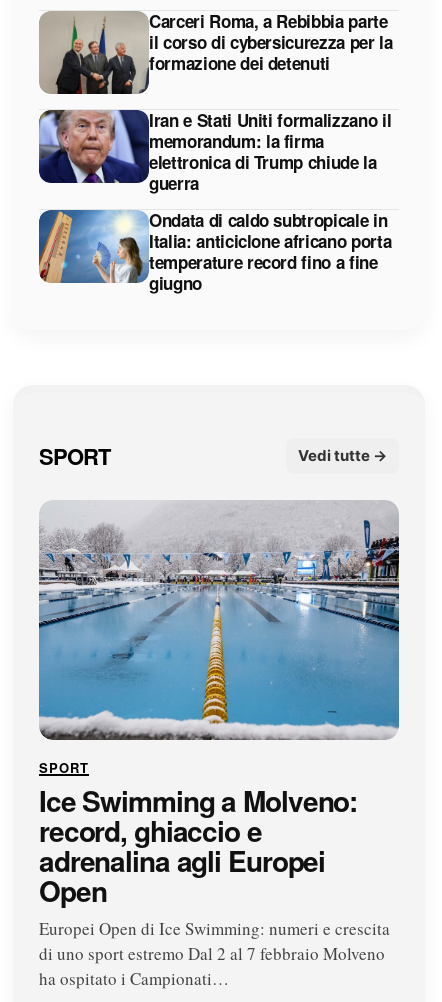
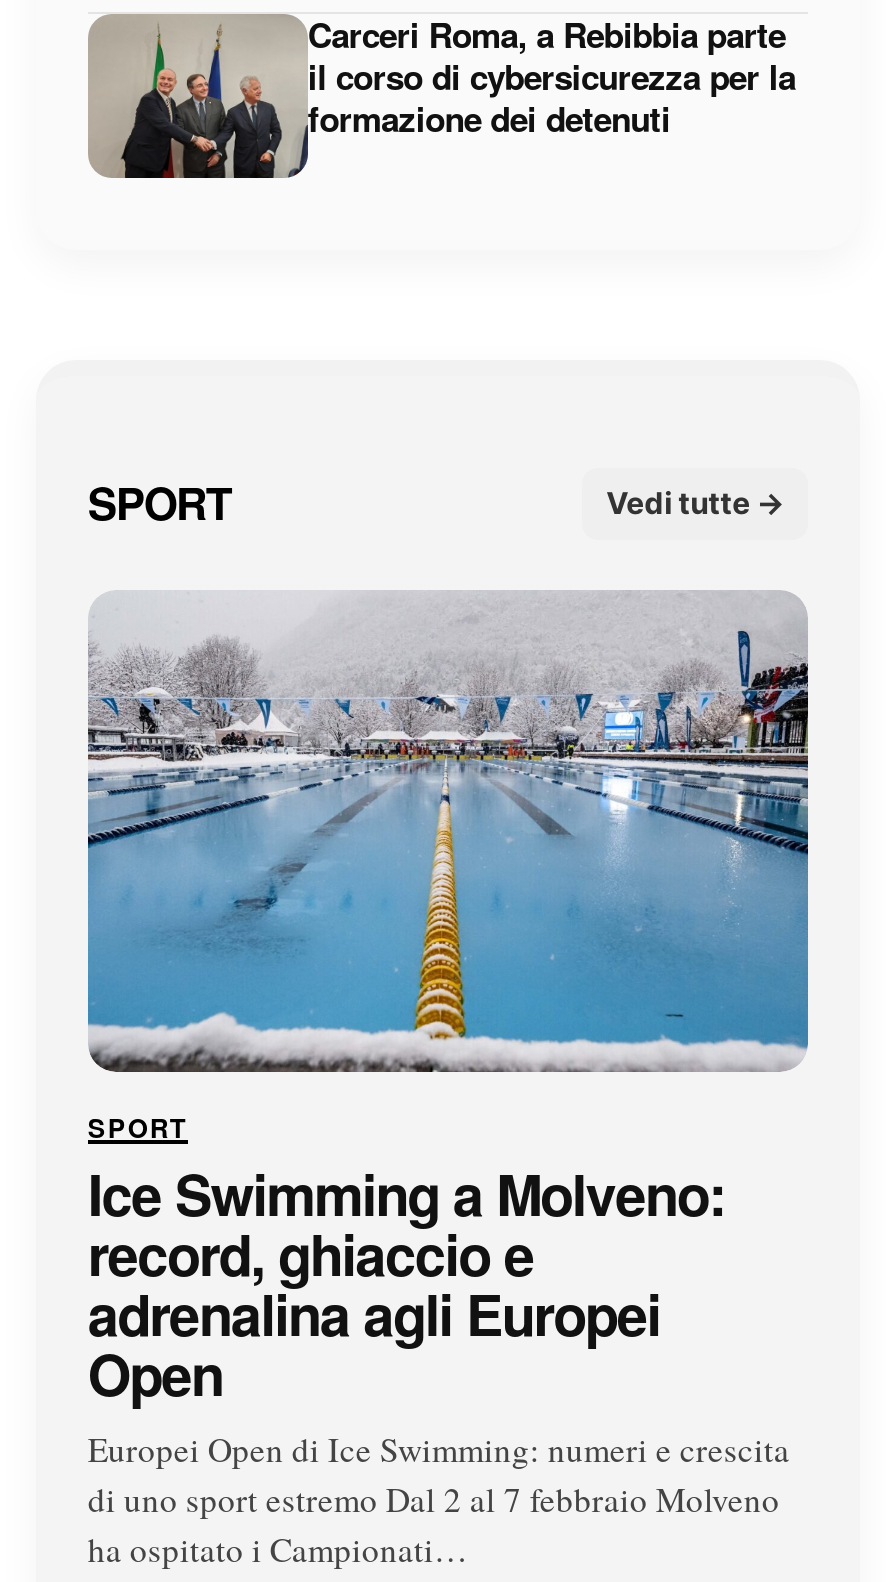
- [image]
- Iran e Stati Uniti formalizzano il
- memorandum: la firma
- elettronica di Trump chiude la
- guerra
- Ondata di caldo subtropicale in
- Italia: anticiclone africano porta
- temperature record fino a fine
- giugno

- [image]
